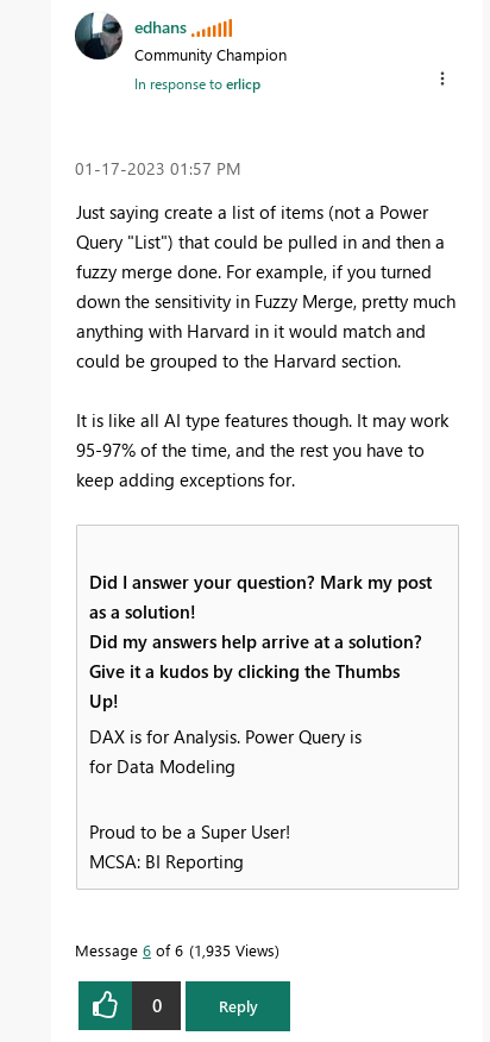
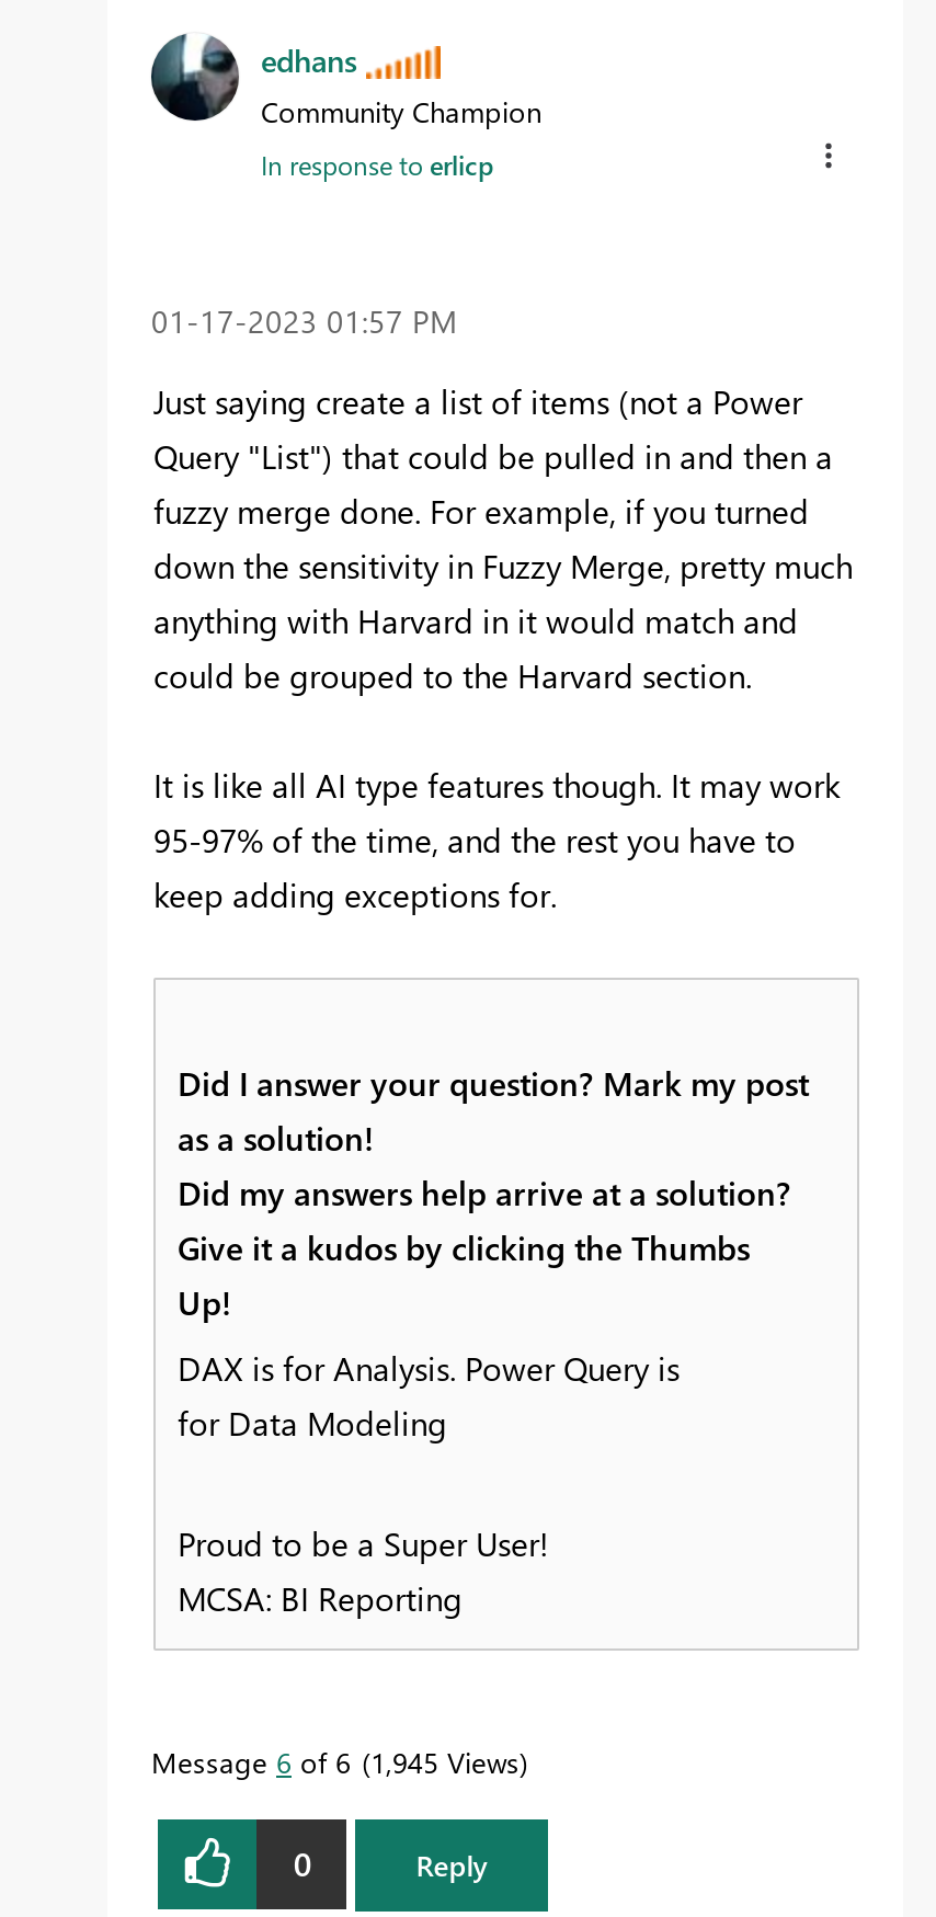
- Message 6 of 6 1,935 Views
+ Message 6 of 6 1,945 Views
